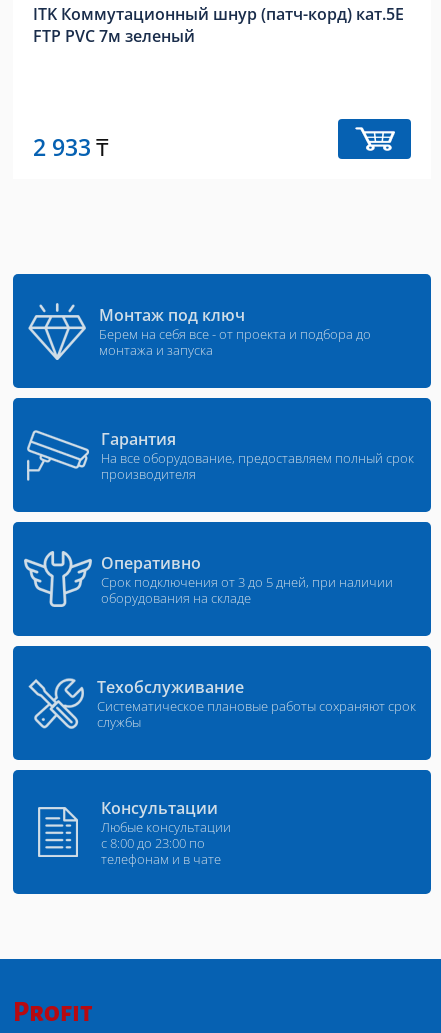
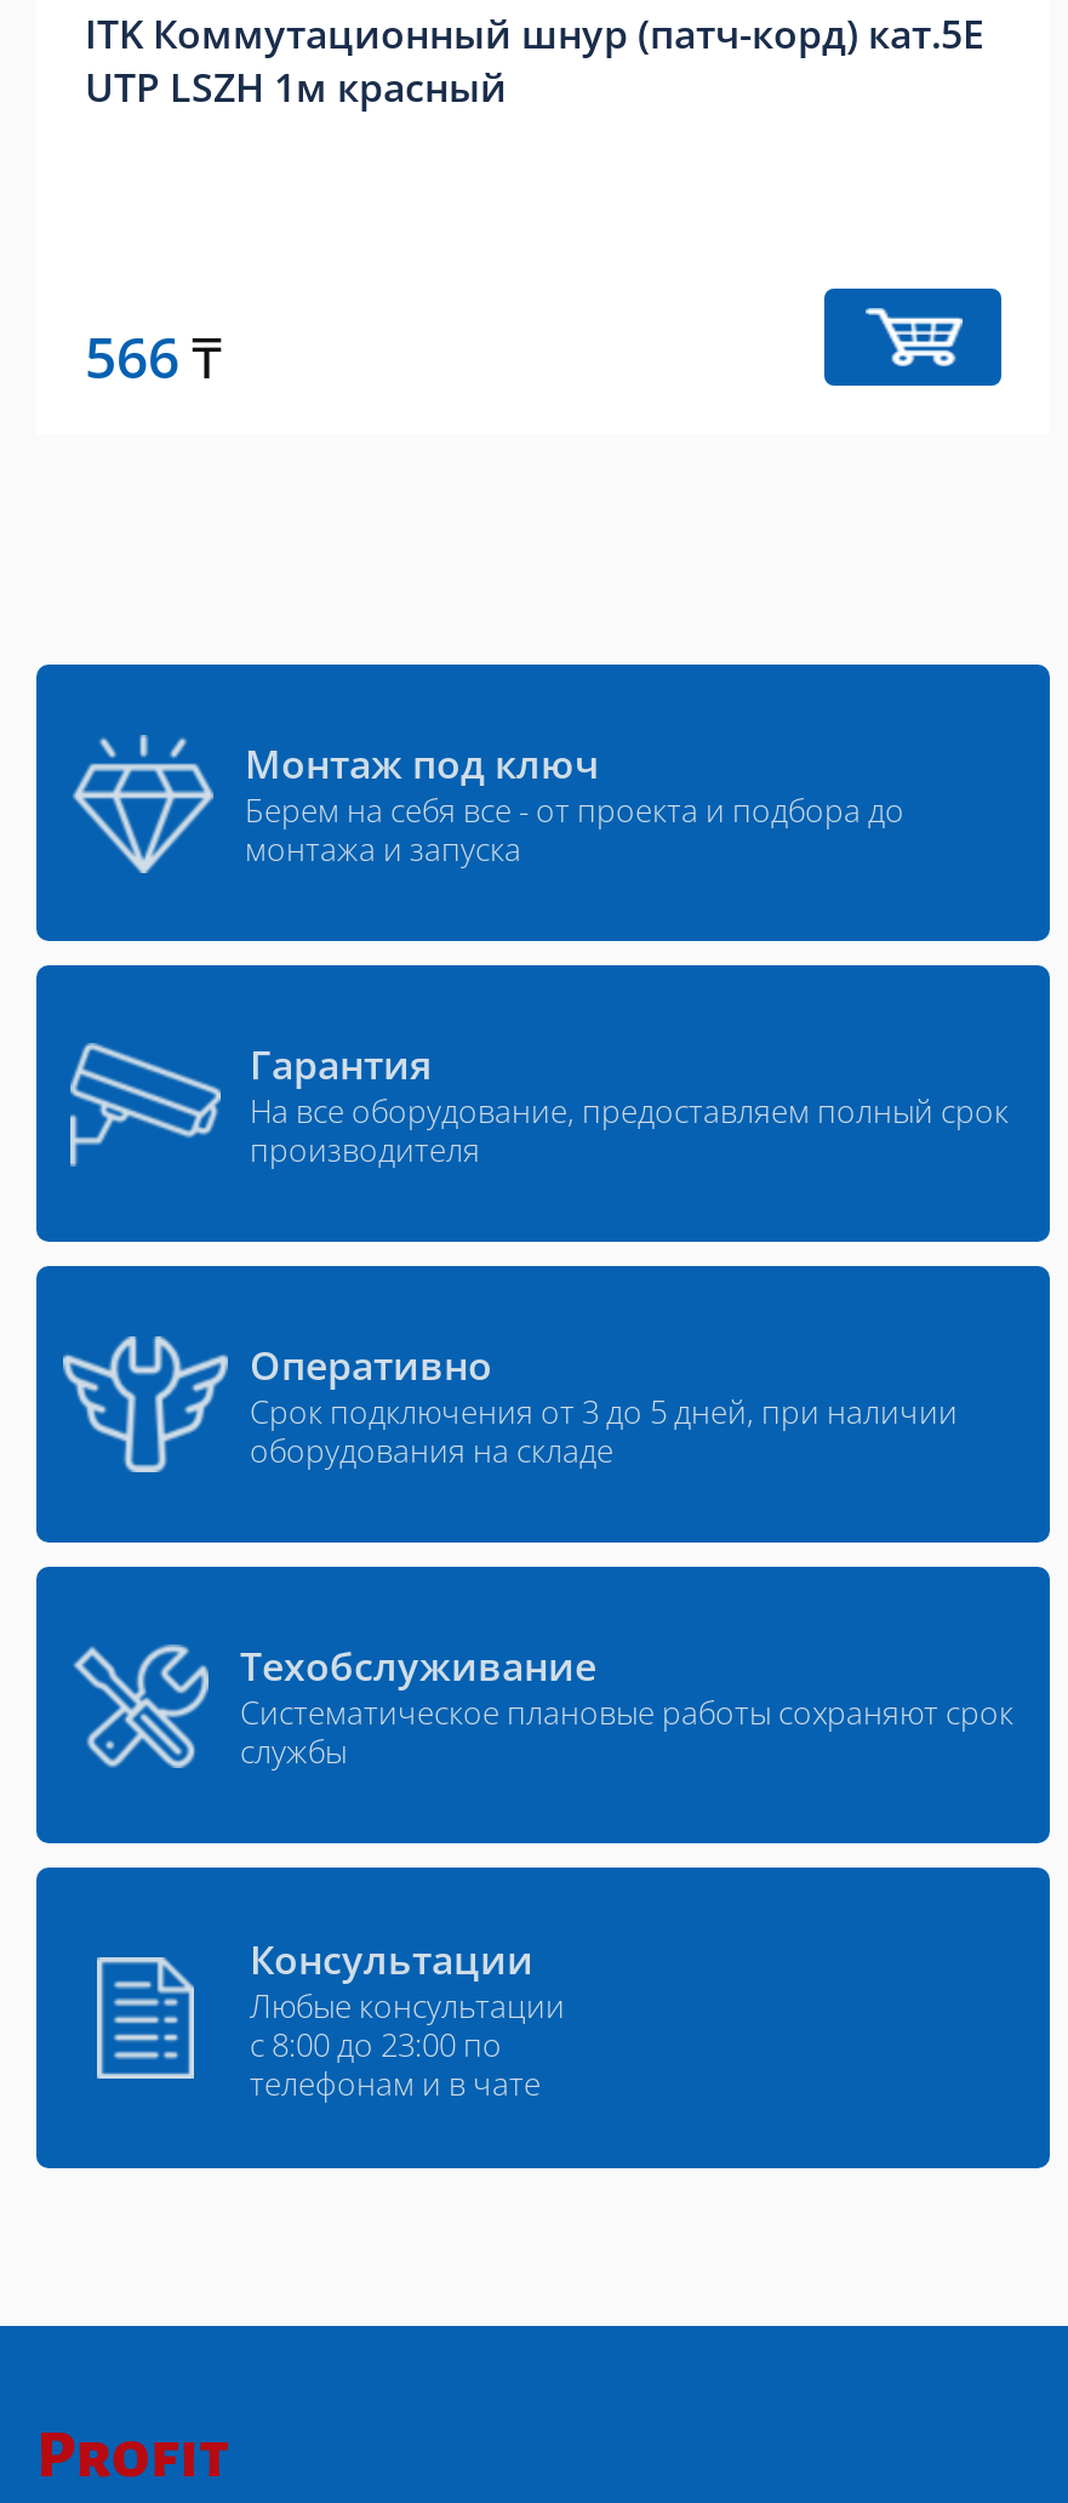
- FTP PVC 7м зеленый
+ UTP LSZH 1м красный

- 2 933 ₸
+ 566 ₸
